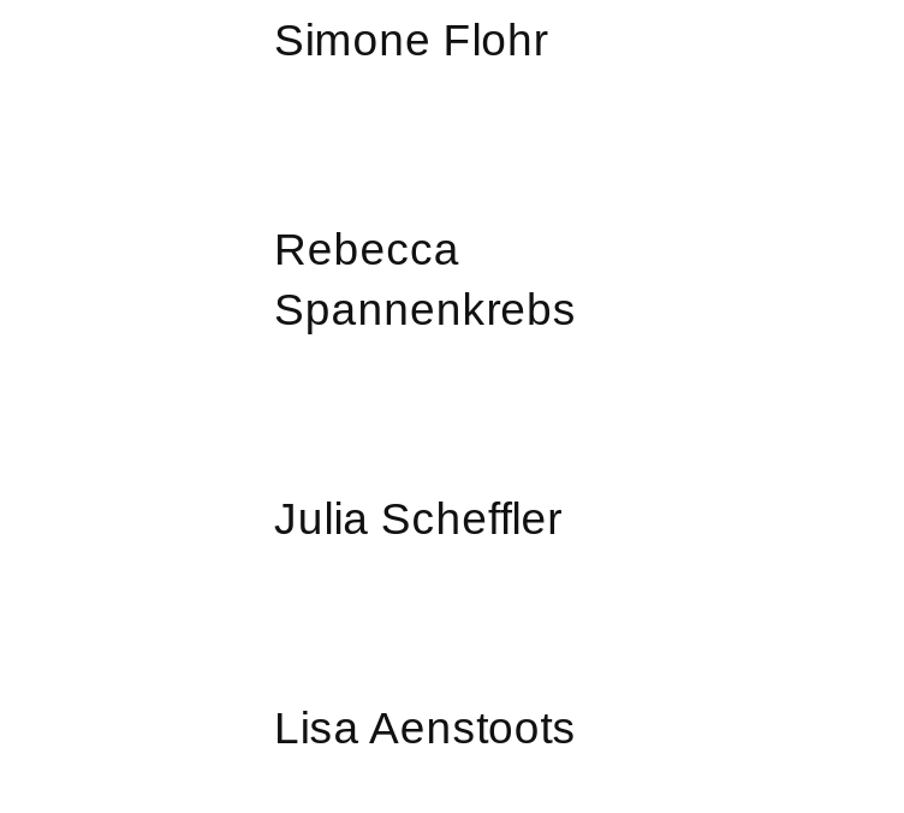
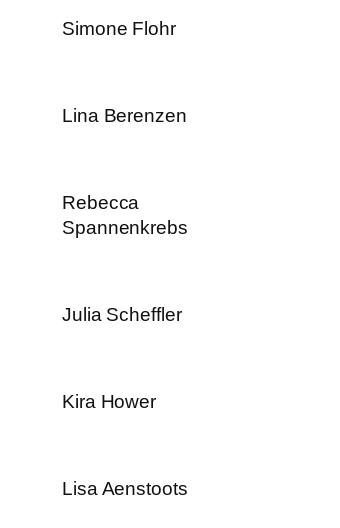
+ Lina Berenzen

+ Kira Hower
